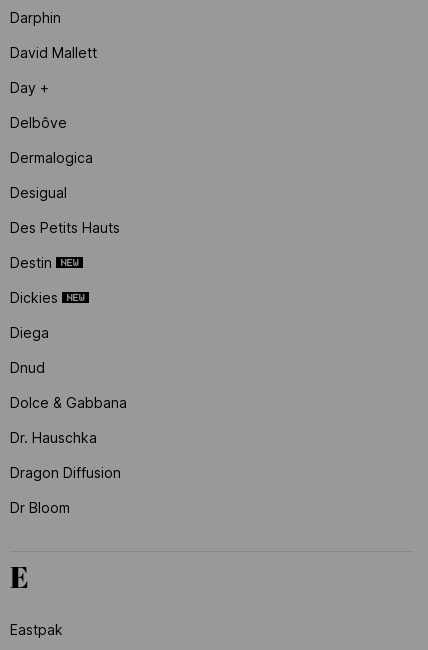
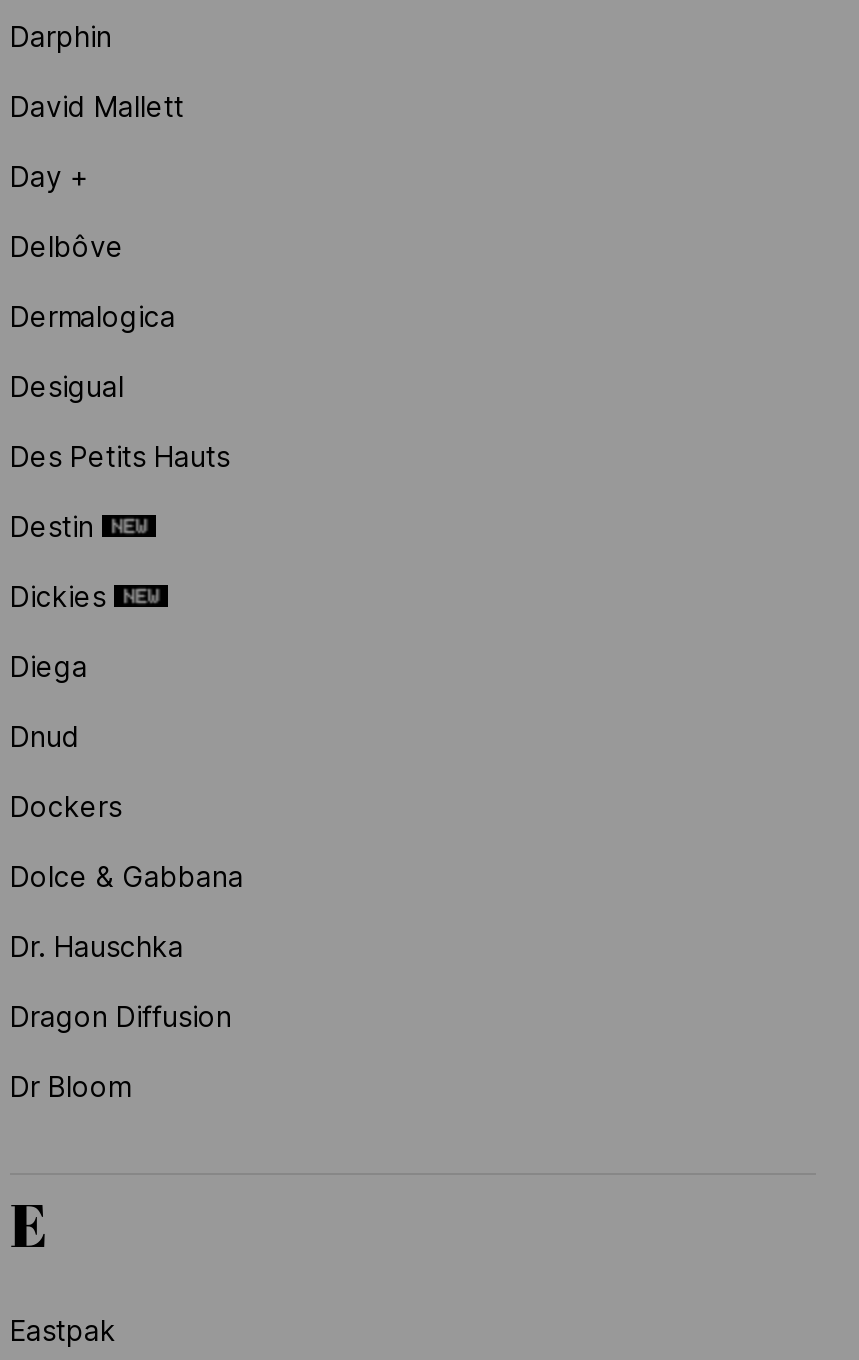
+ Dockers
